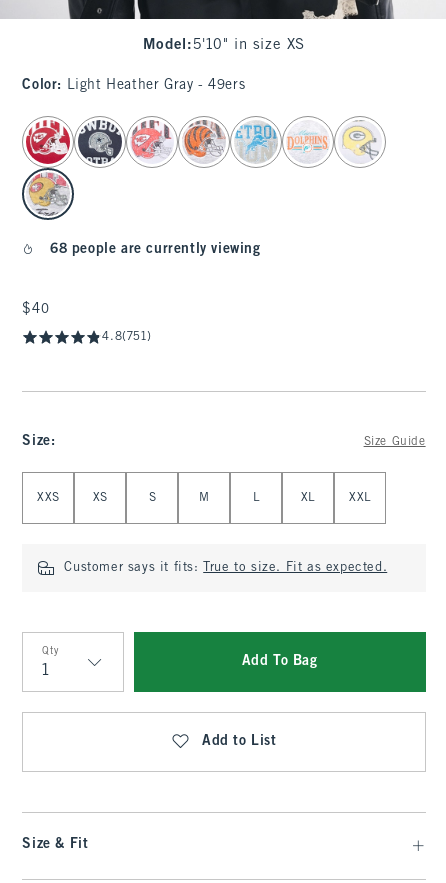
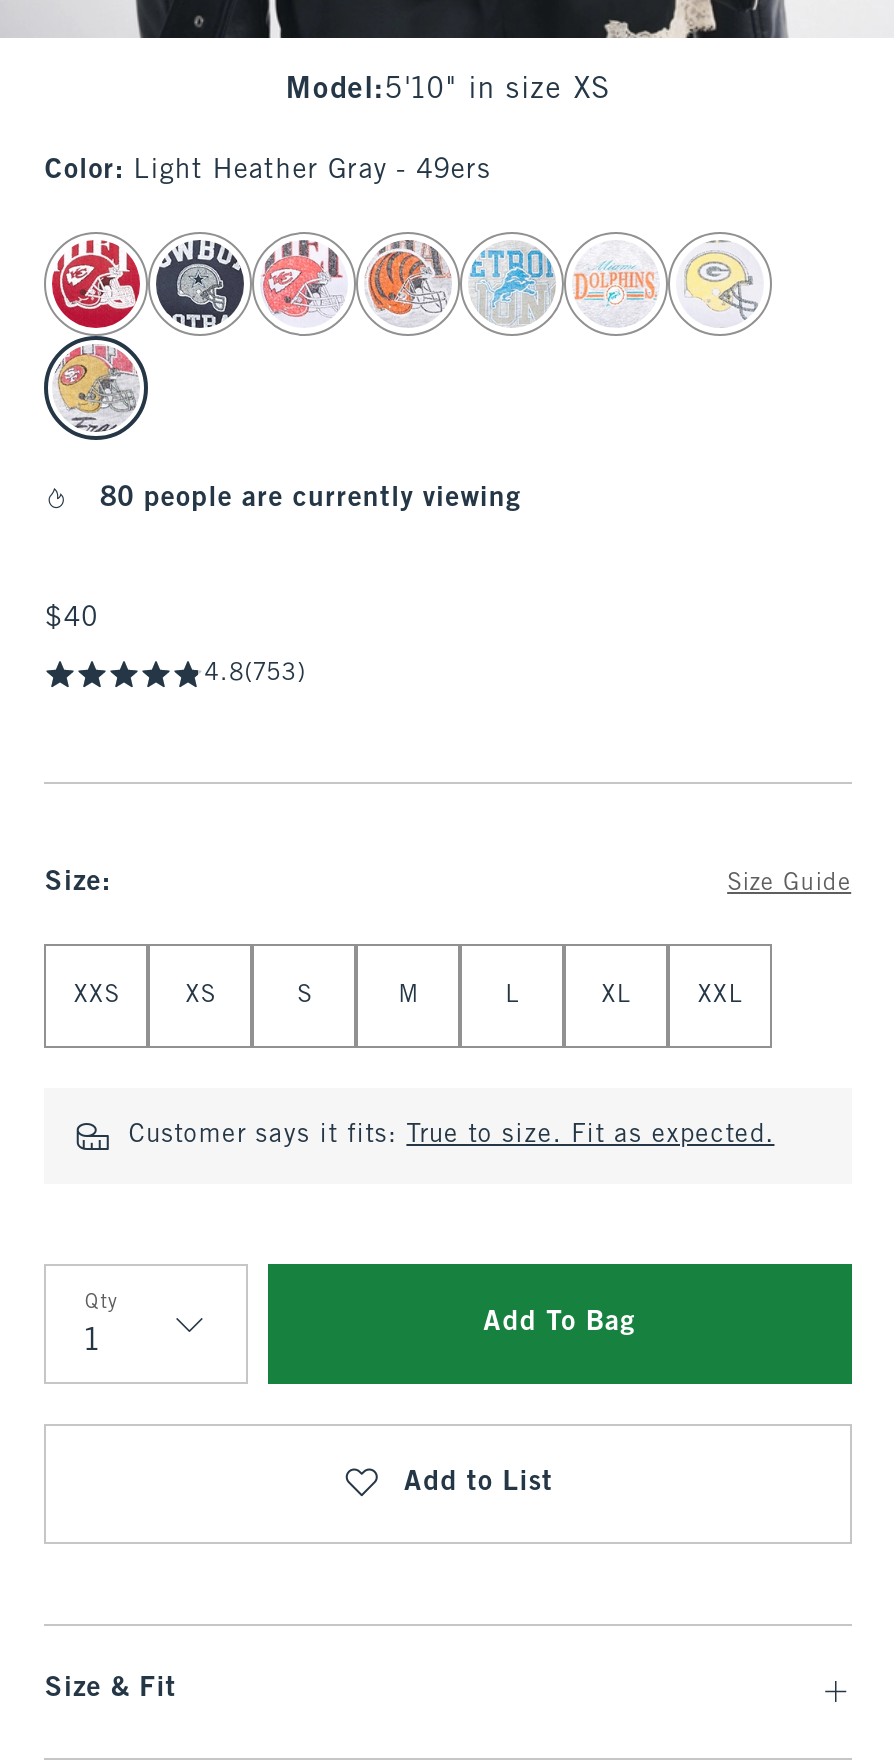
- 68 people are currently viewing
+ 80 people are currently viewing

- 4.8(751)
+ 4.8(753)
